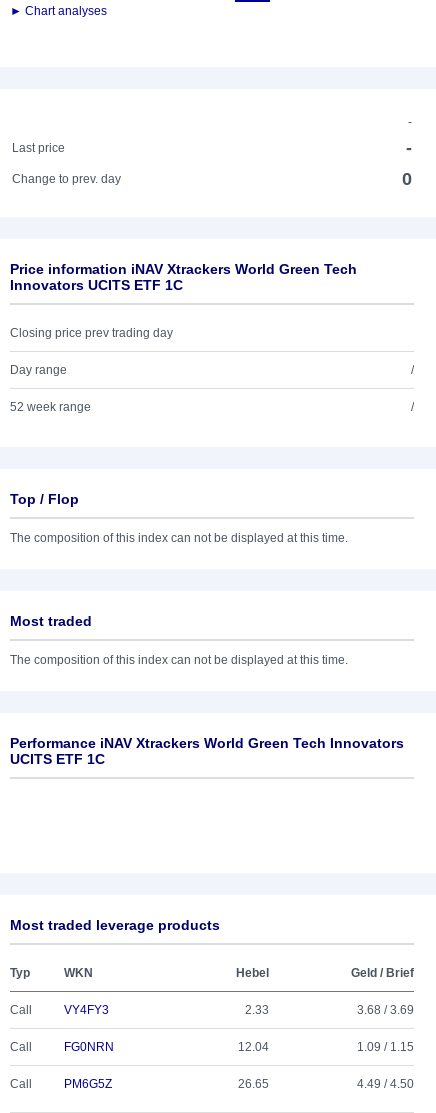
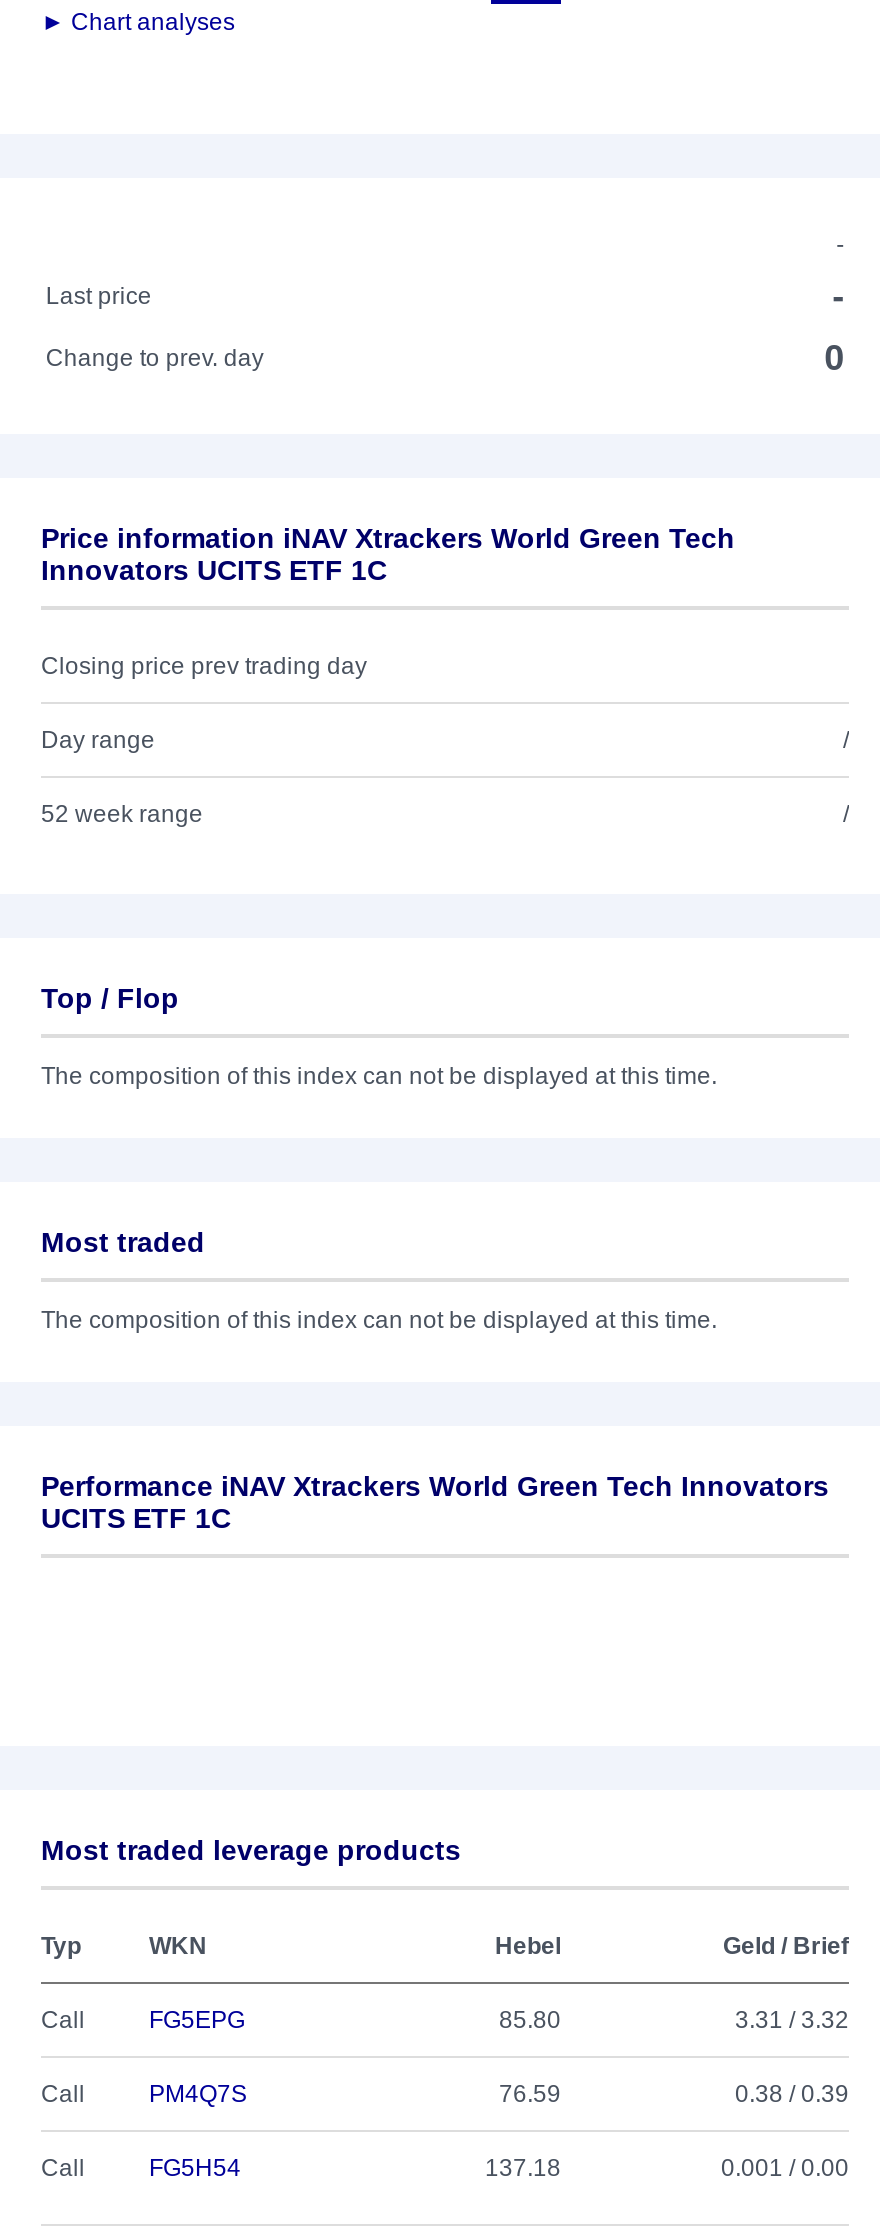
- VY4FY3
- 2.33
- 3.68 / 3.69
+ FG5EPG
+ 85.80
+ 3.31 / 3.32

- FG0NRN
- 12.04
- 1.09 / 1.15
+ PM4Q7S
+ 76.59
+ 0.38 / 0.39

- PM6G5Z
- 26.65
- 4.49 / 4.50
+ FG5H54
+ 137.18
+ 0.001 / 0.00
